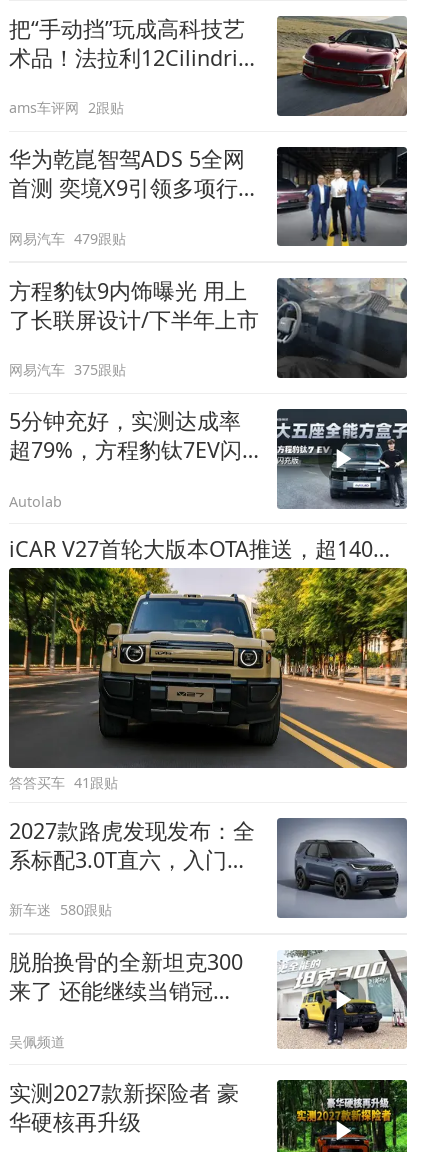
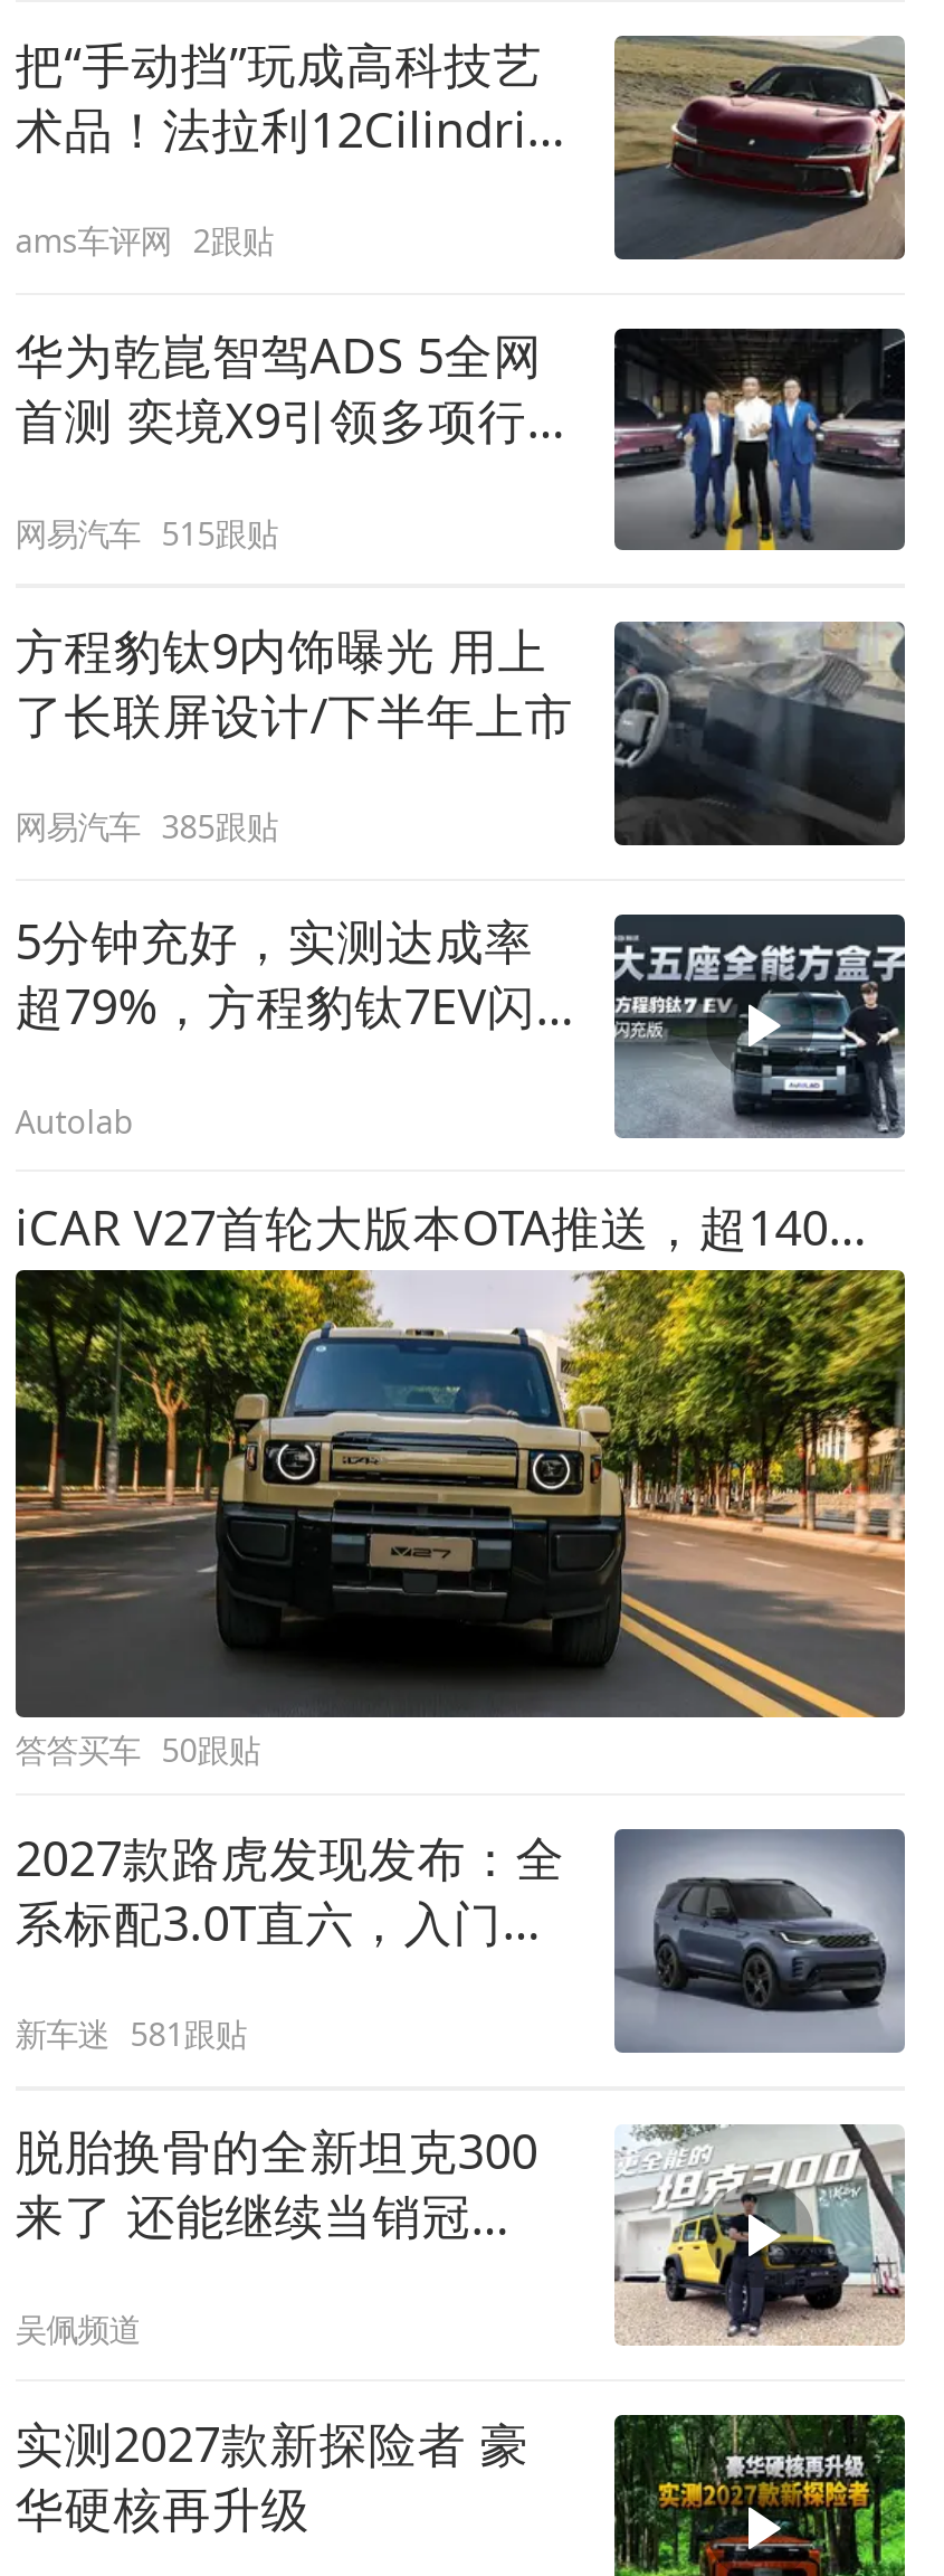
- 网易汽车 479跟贴
+ 网易汽车 515跟贴

- 网易汽车 375跟贴
+ 网易汽车 385跟贴

- 答答买车 41跟贴
+ 答答买车 50跟贴

- 新车迷 580跟贴
+ 新车迷 581跟贴
